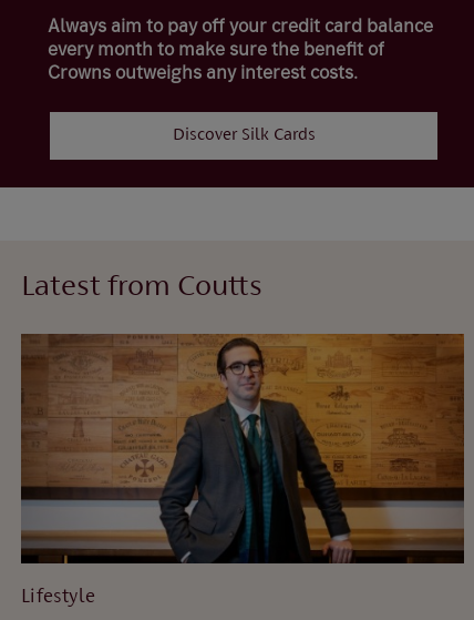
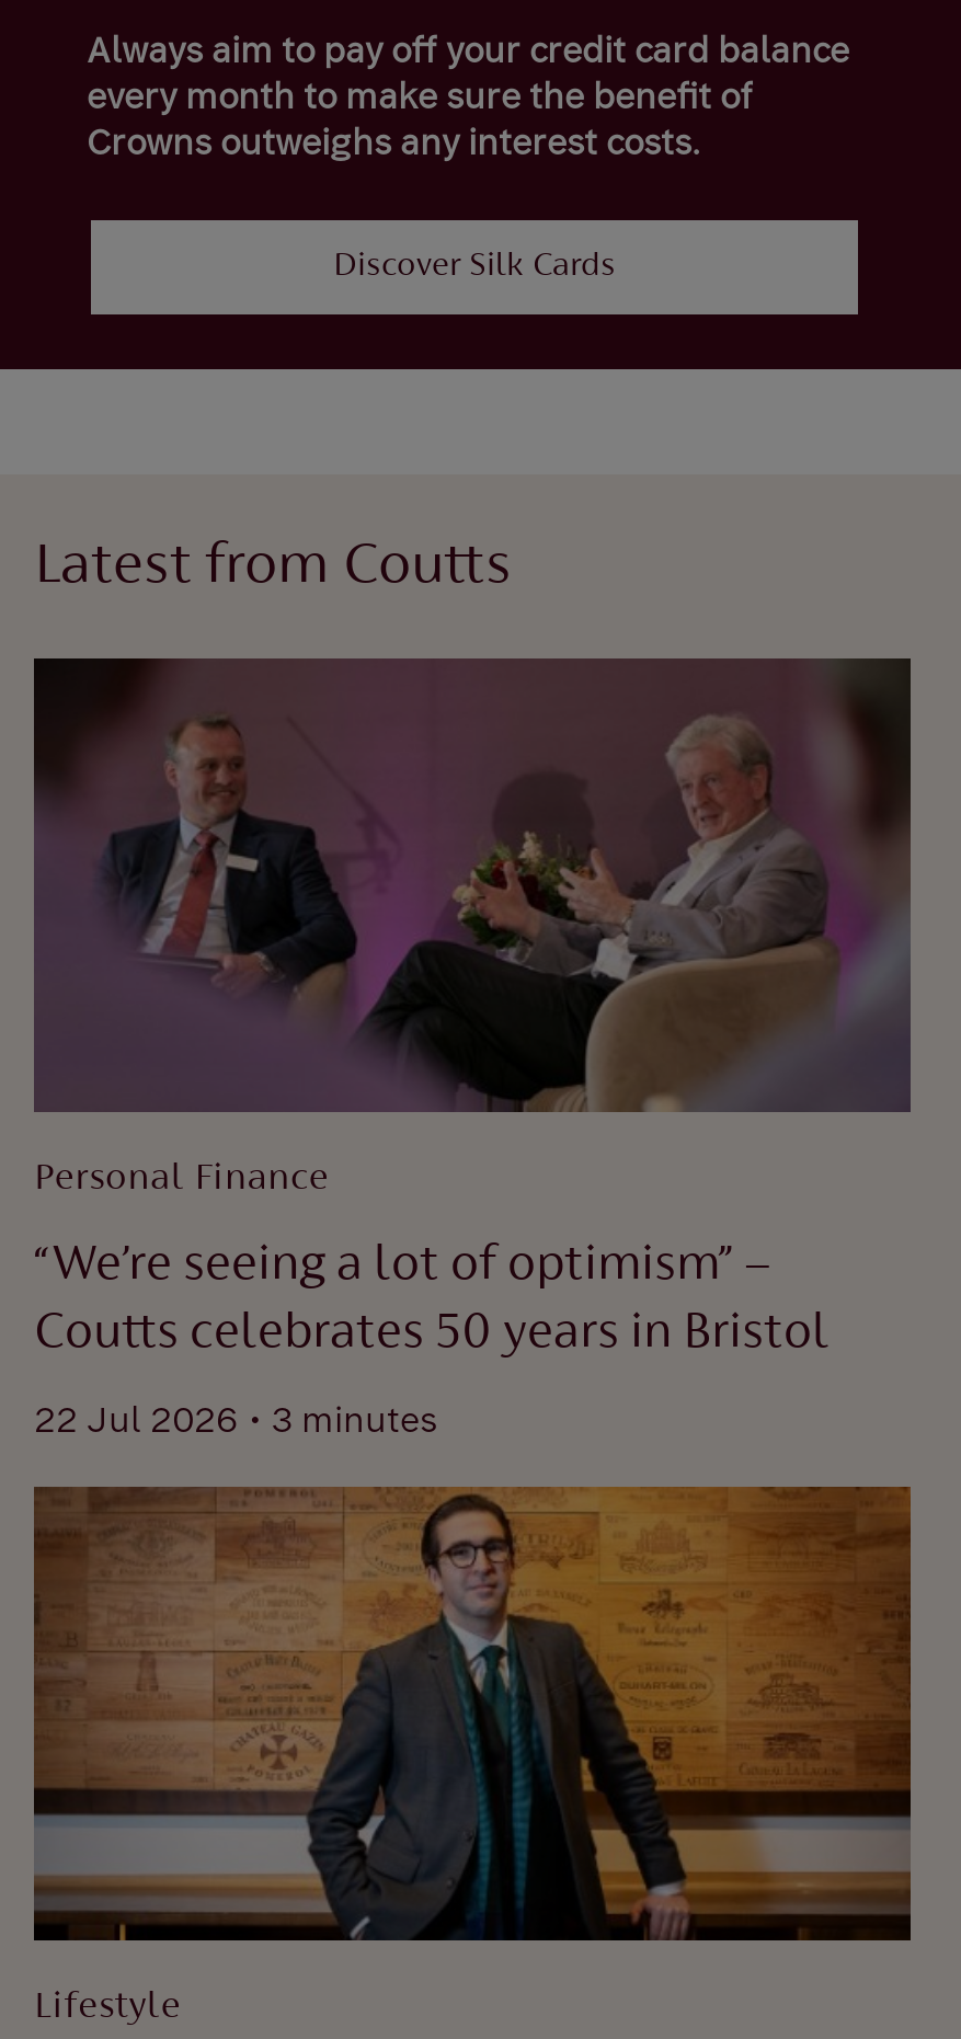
+ [image]
+ Personal Finance
+ “We’re seeing a lot of optimism” –
+ Coutts celebrates 50 years in Bristol
+ 22 Jul 2026. 3 minutes
